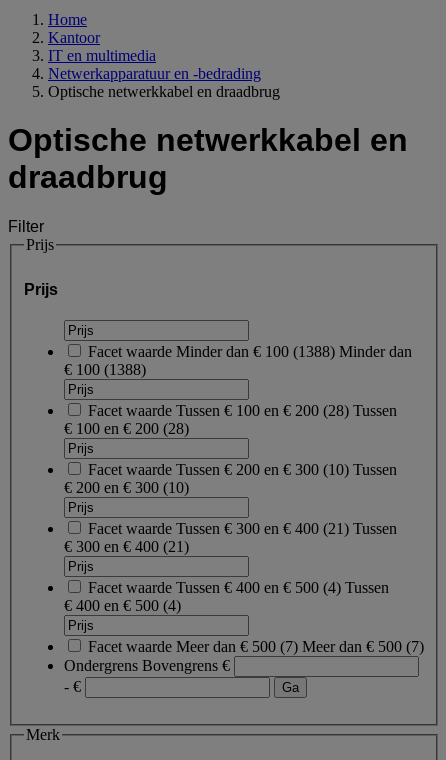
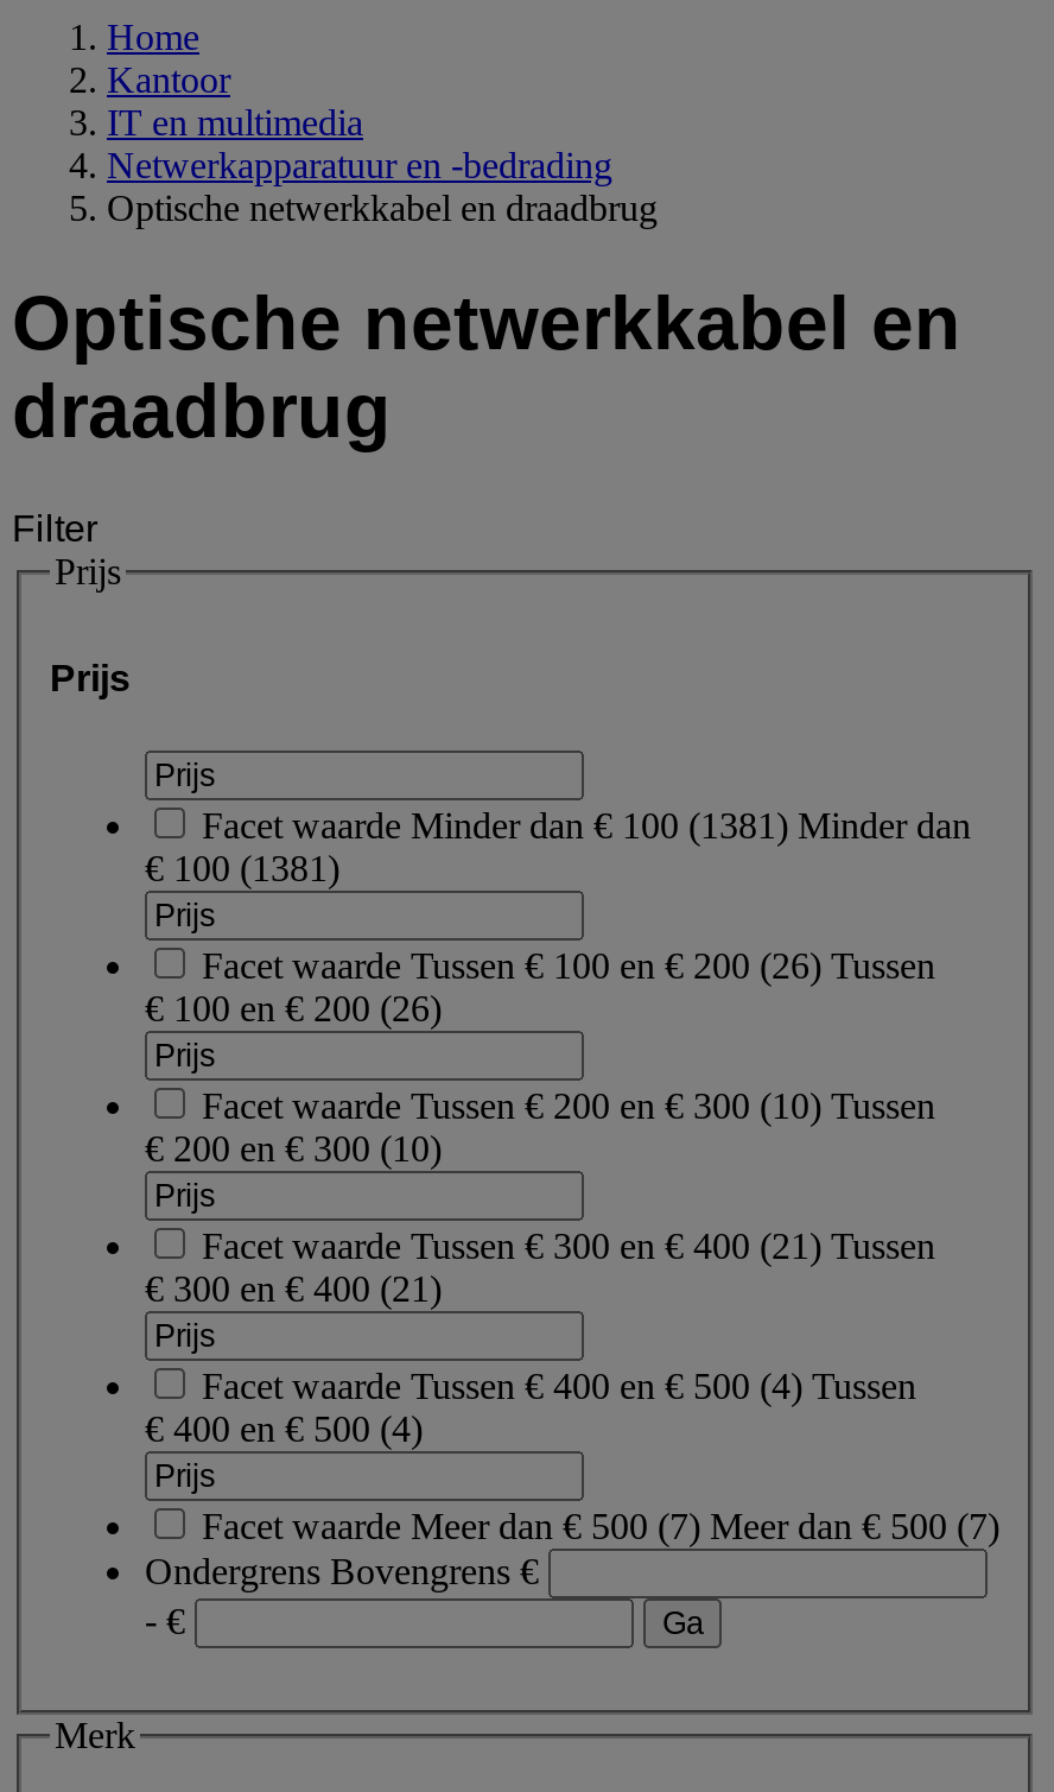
- Facet waarde Minder dan € 100 (1388) Minder dan
+ Facet waarde Minder dan € 100 (1381) Minder dan

- € 100 (1388)
+ € 100 (1381)

- Facet waarde Tussen € 100 en € 200 (28) Tussen
+ Facet waarde Tussen € 100 en € 200 (26) Tussen

- € 100 en € 200 (28)
+ € 100 en € 200 (26)
